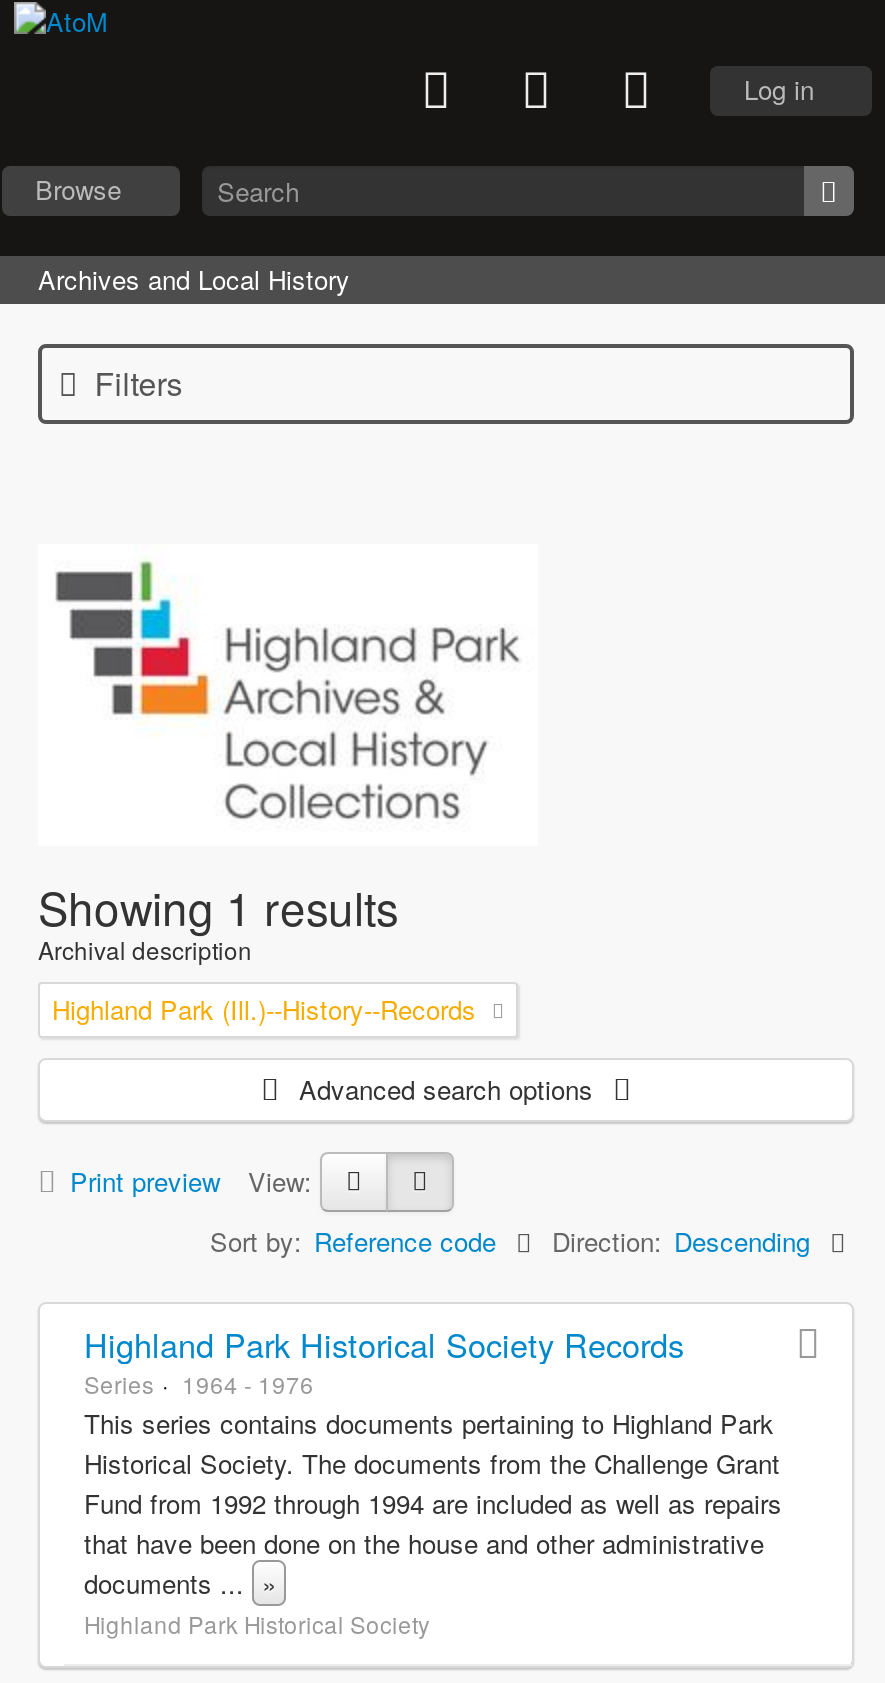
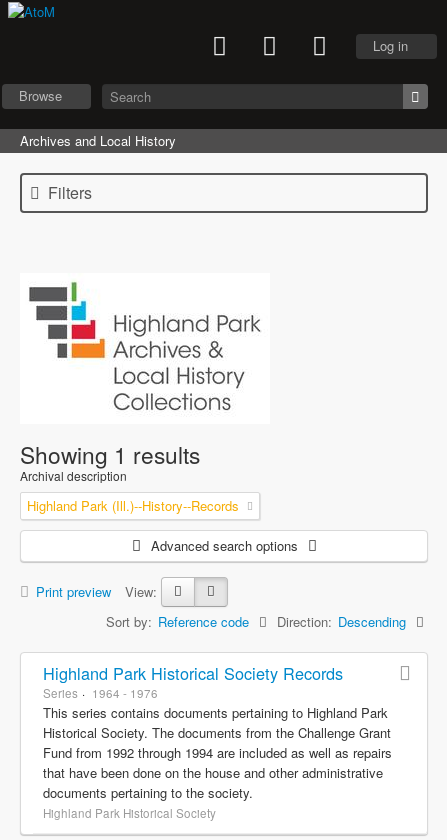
- documents... »
+ documents pertaining to the society.
